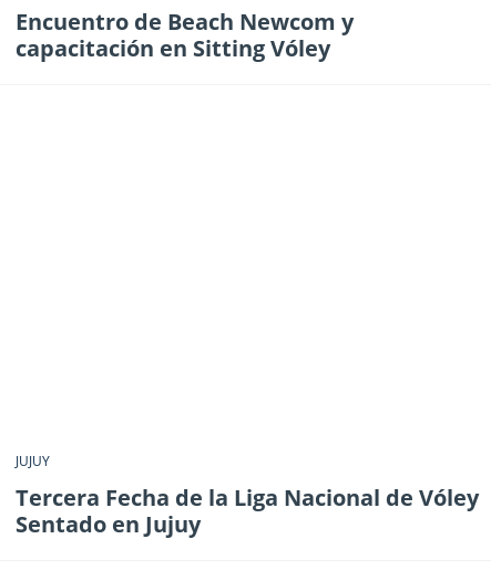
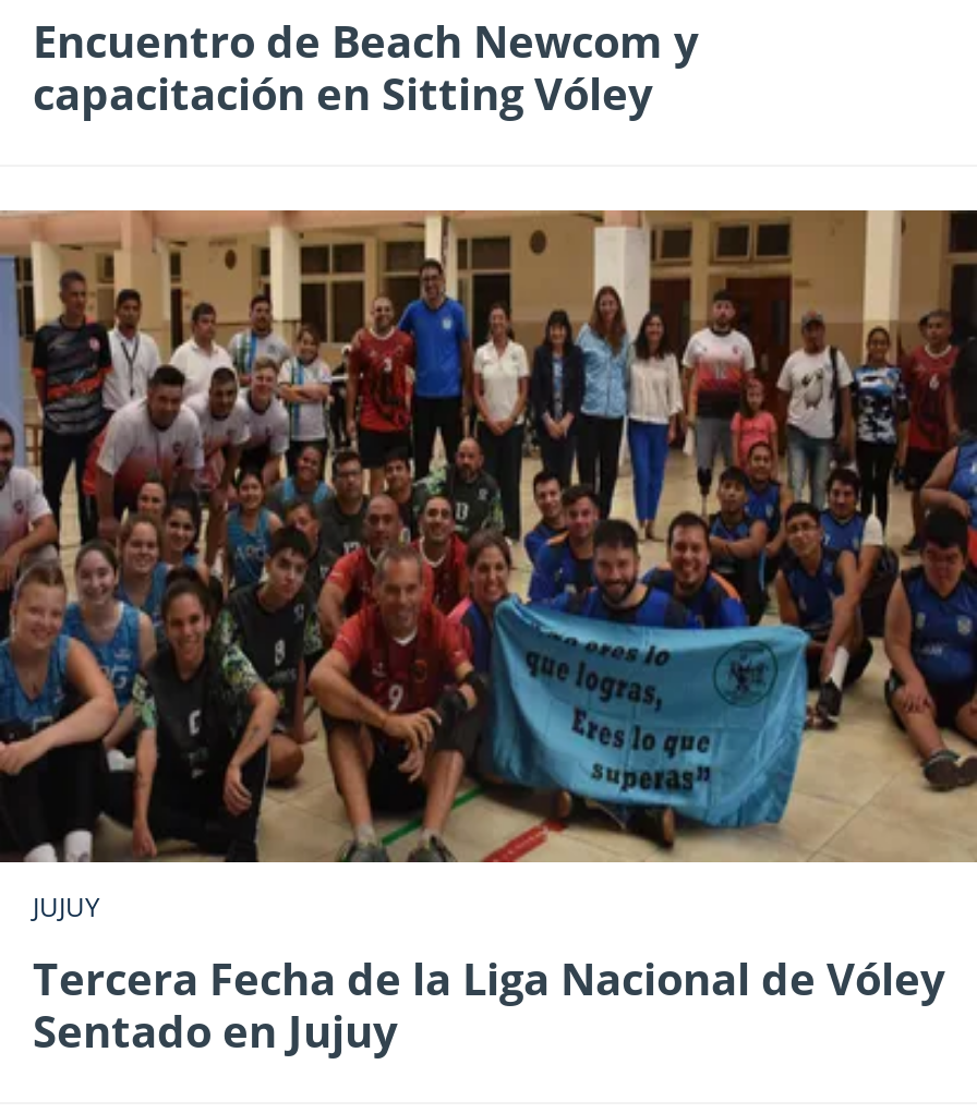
+ [image]
